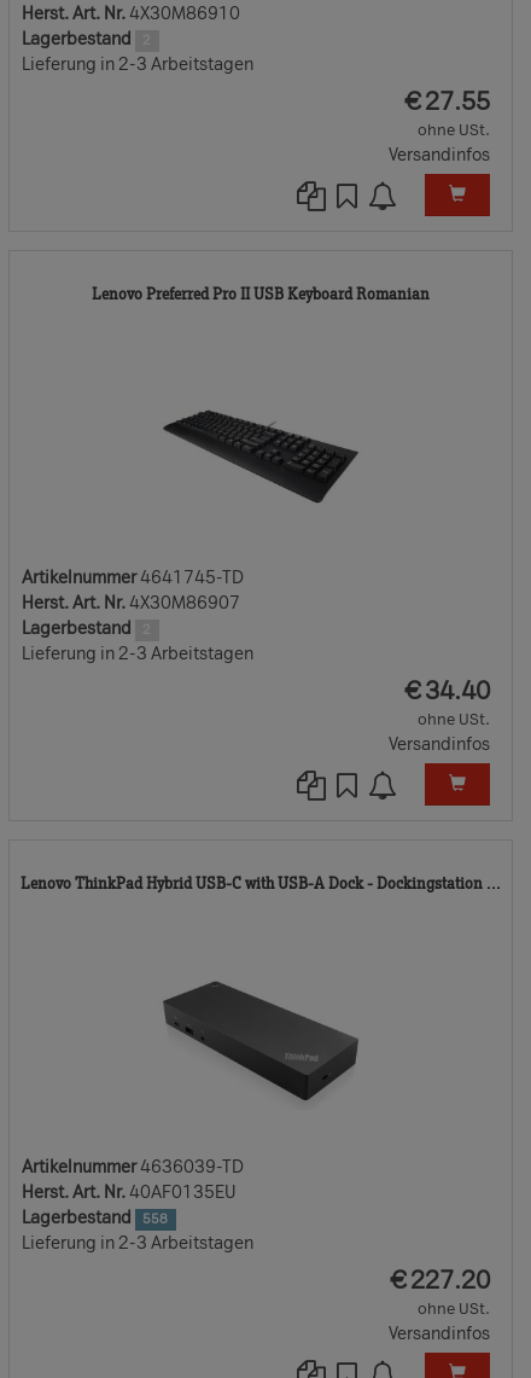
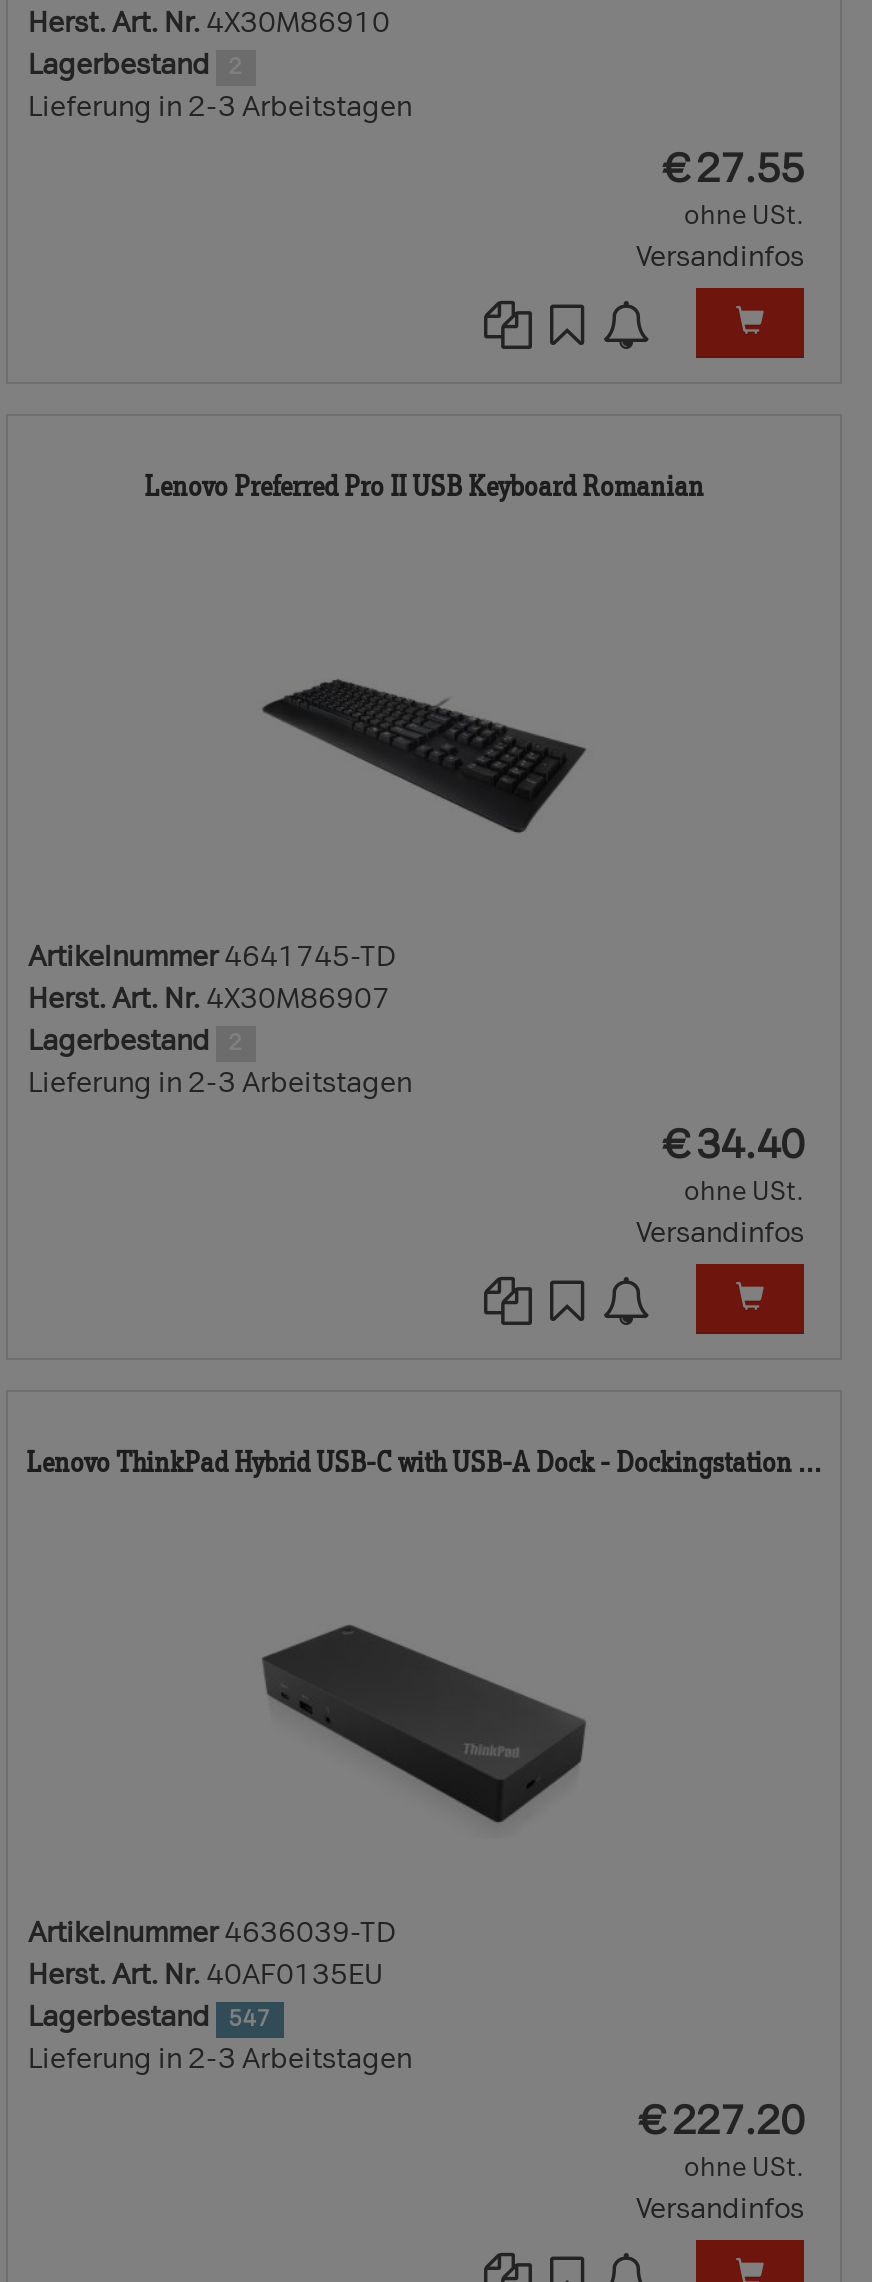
- Lagerbestand 558
+ Lagerbestand 547
